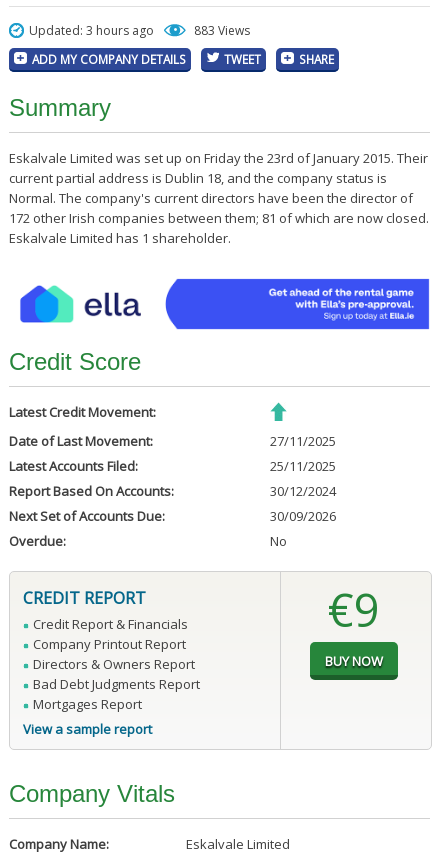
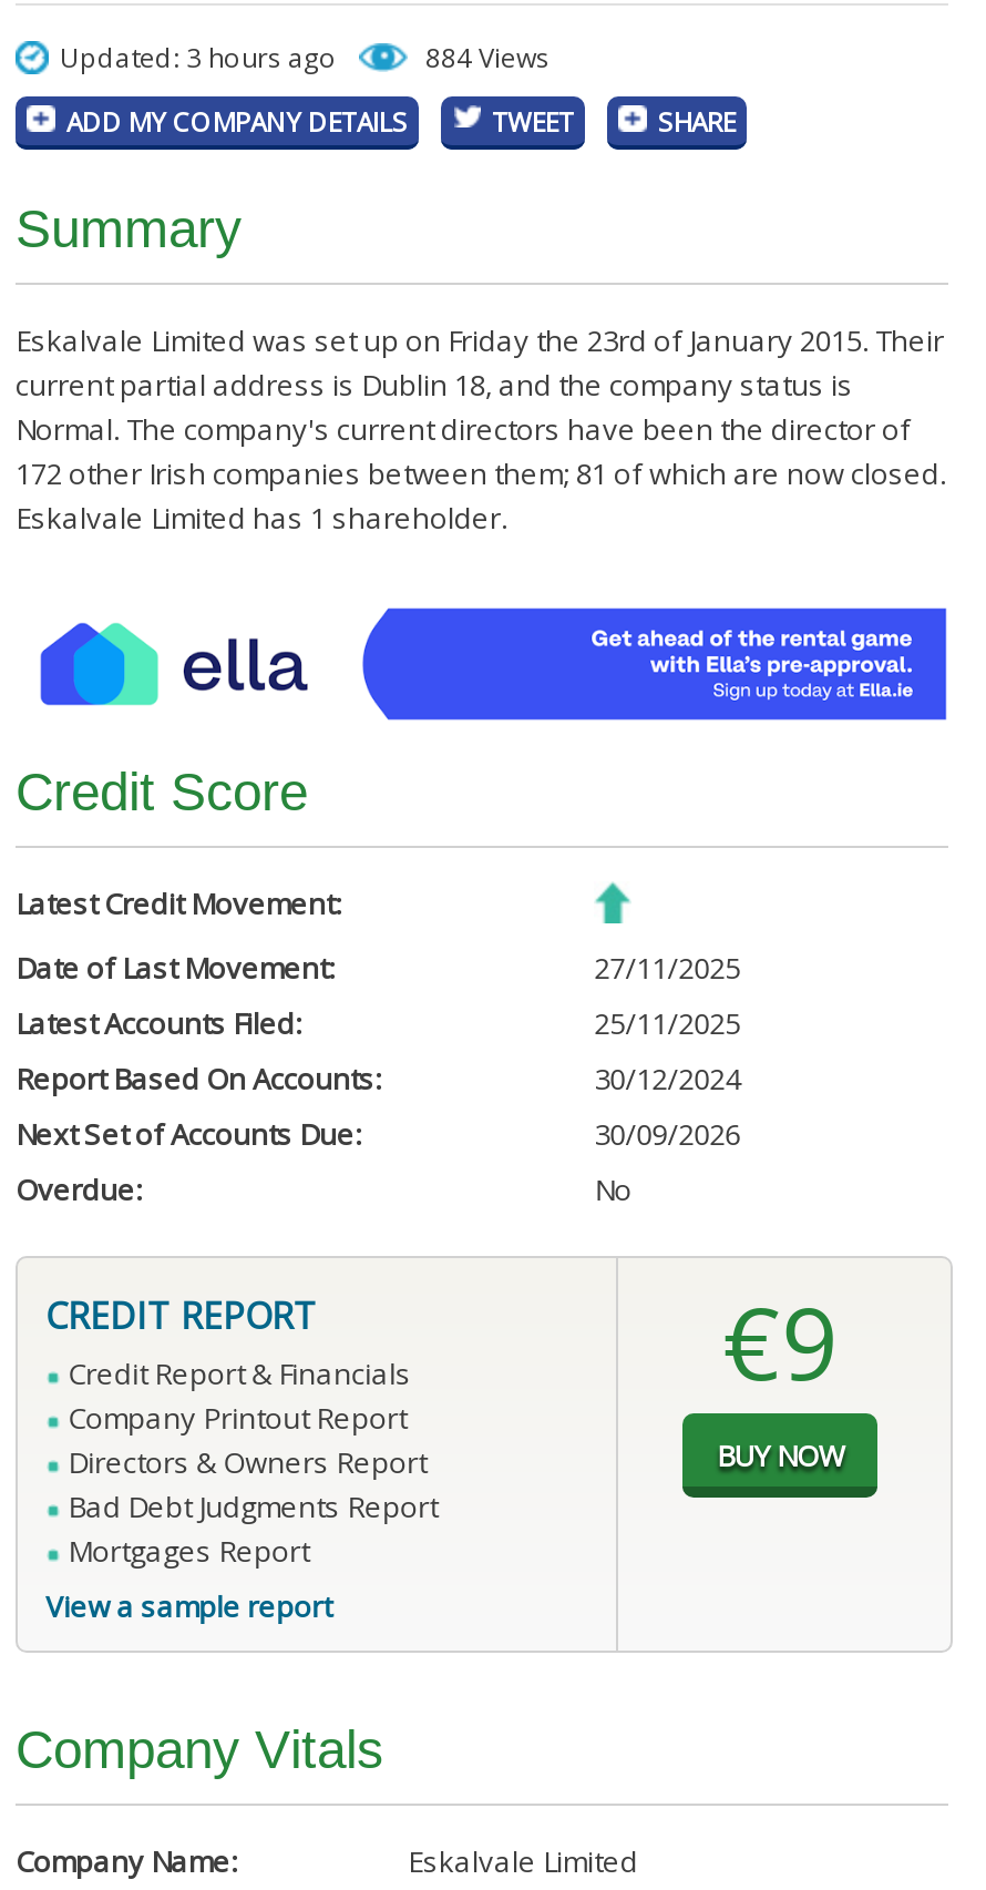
- 883 Views
+ 884 Views
